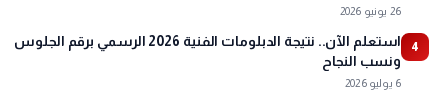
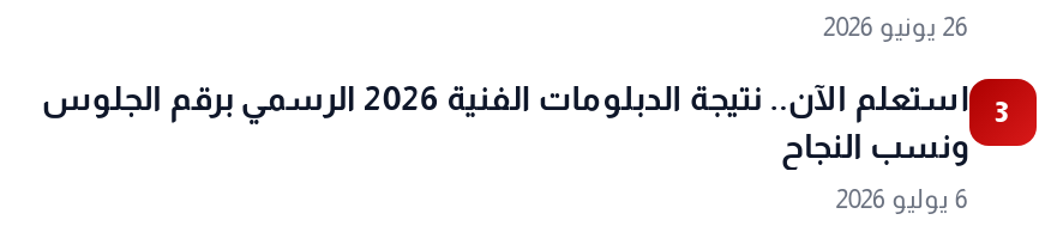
- 4
+ 3
